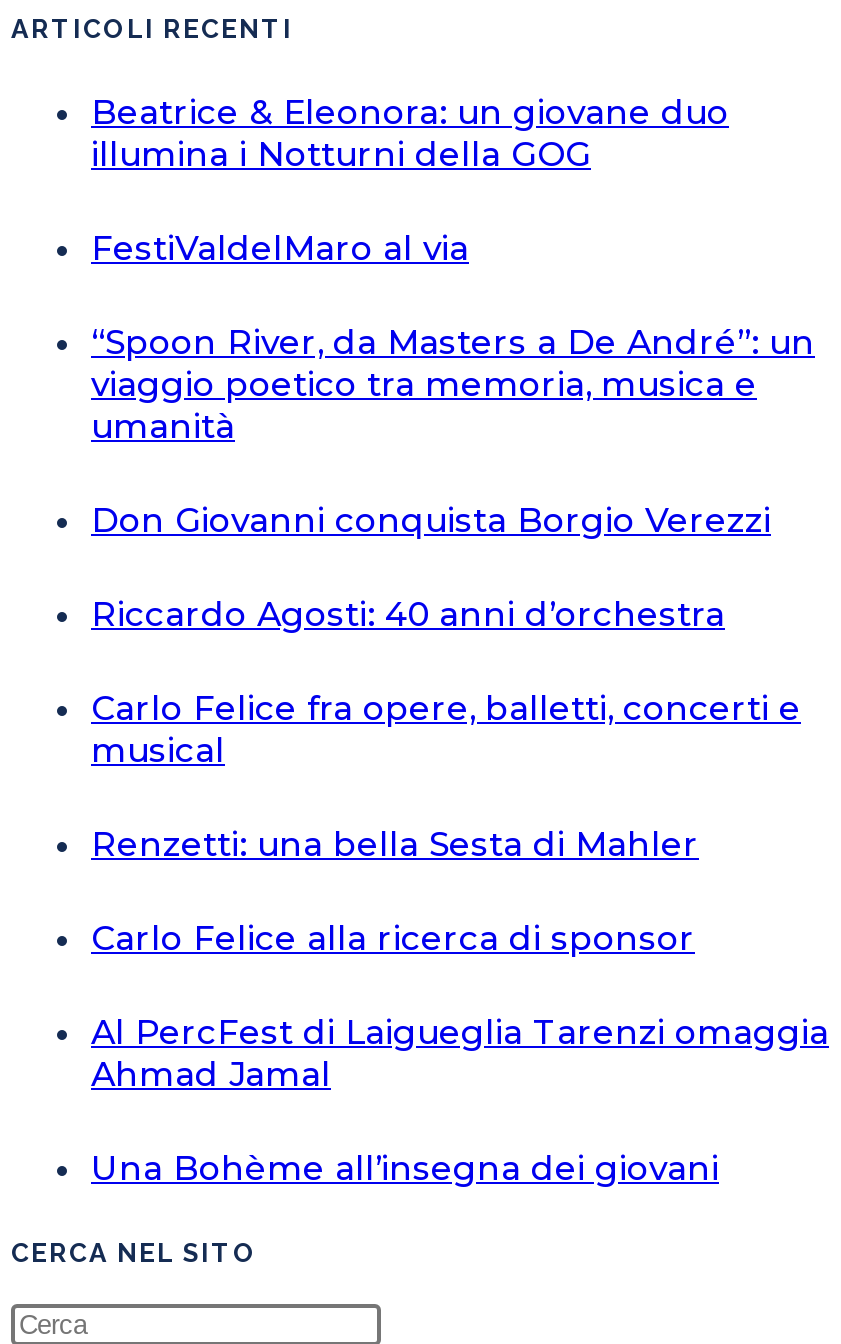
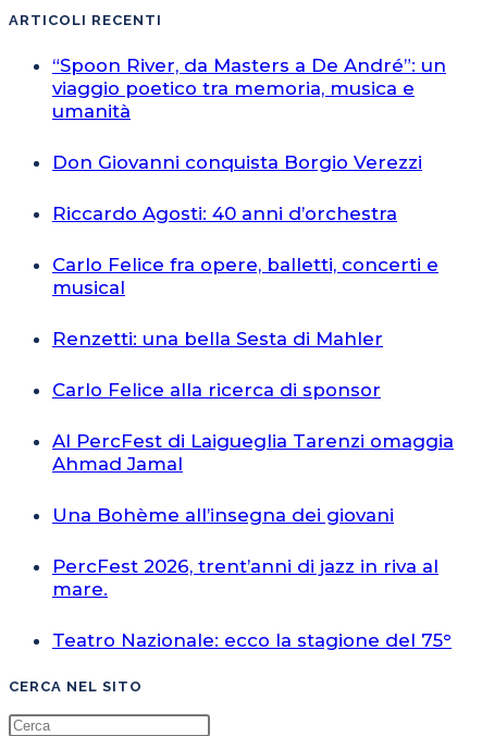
- Beatrice & Eleonora: un giovane duo
- illumina i Notturni della GOG
- FestiValdelMaro al via

moved up: “Spoon River, da Masters a De André”: un | viaggio poetico tra memoria, musica e | umanità | ... | Ahmad Jamal | Una Bohème all’insegna dei giovani

+ PercFest 2026, trent’anni di jazz in riva al
+ mare.
+ Teatro Nazionale: ecco la stagione del 75°
